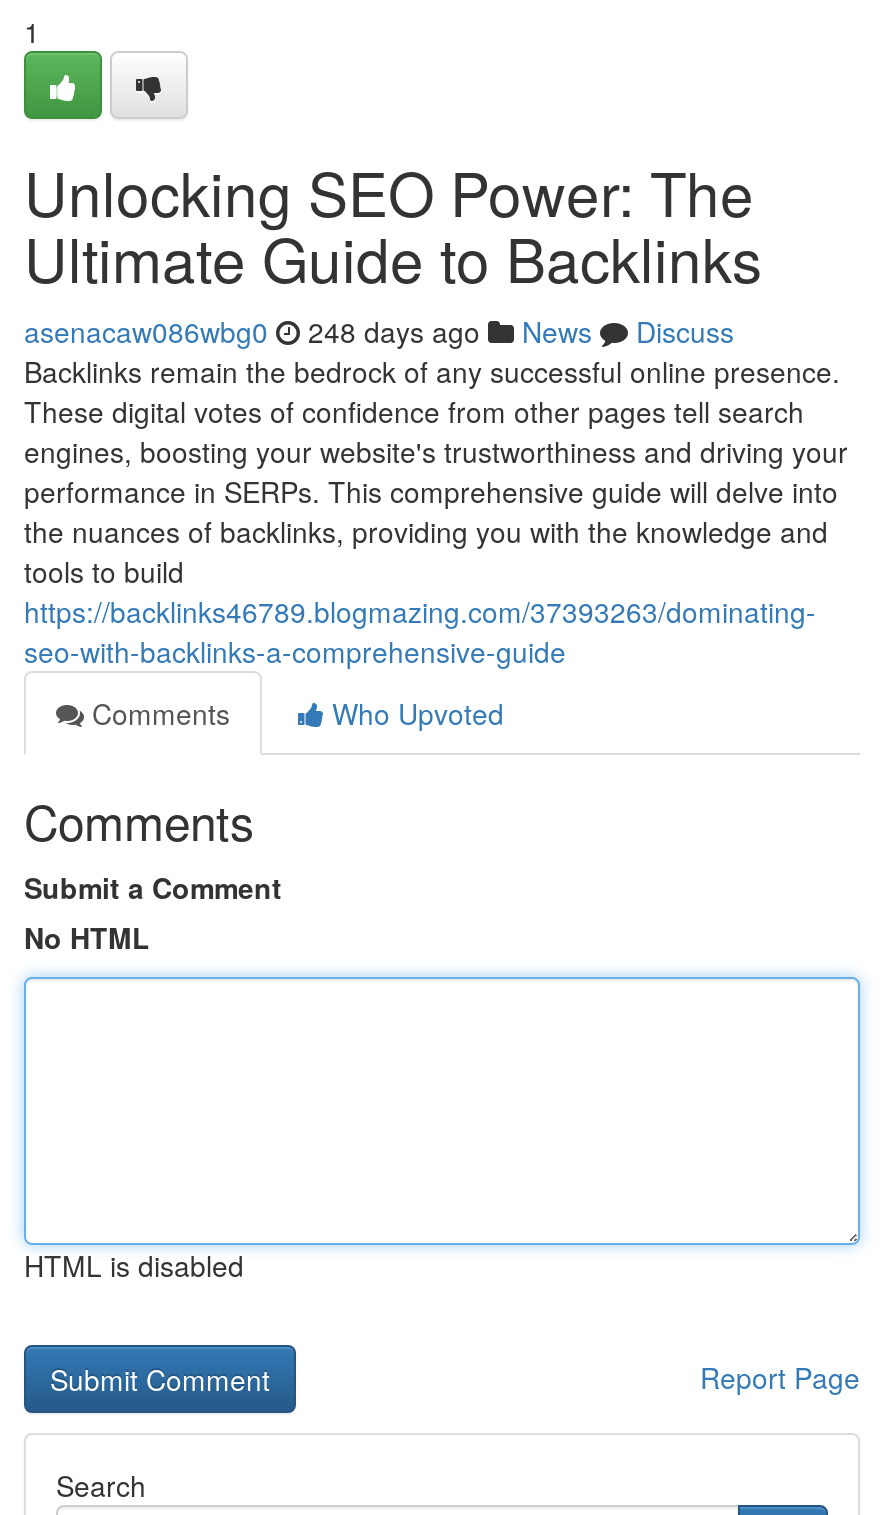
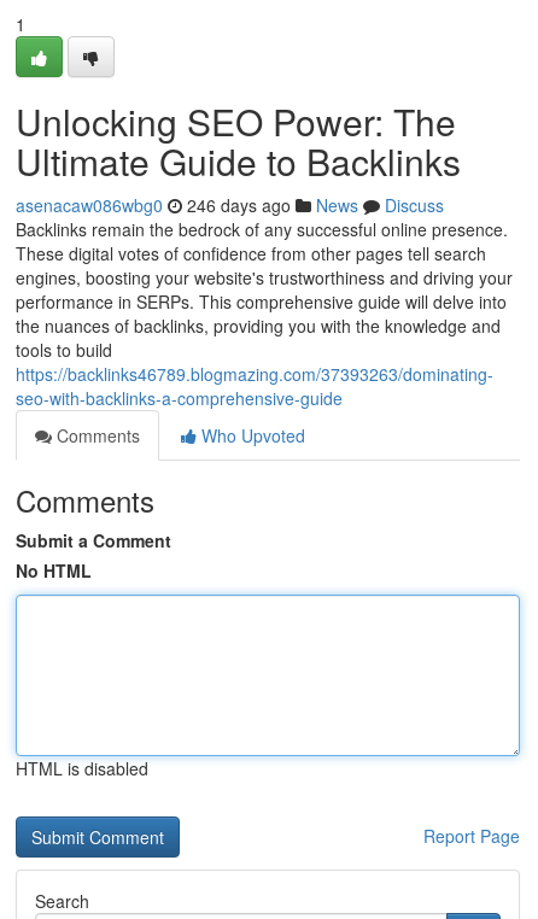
- asenacaw086wbg0 248 days ago News Discuss
+ asenacaw086wbg0 246 days ago News Discuss
